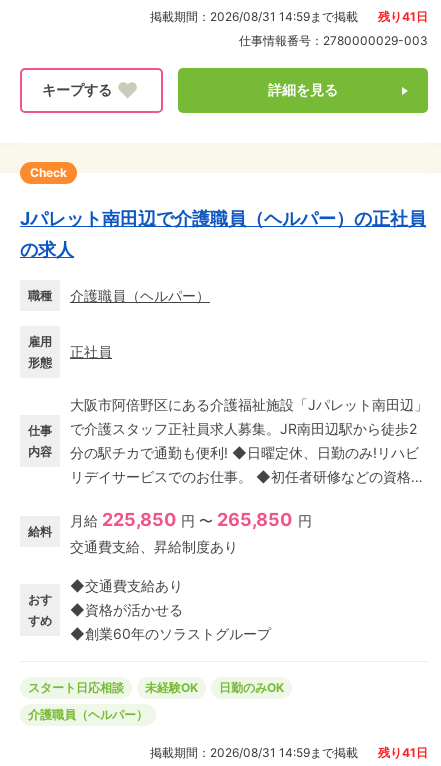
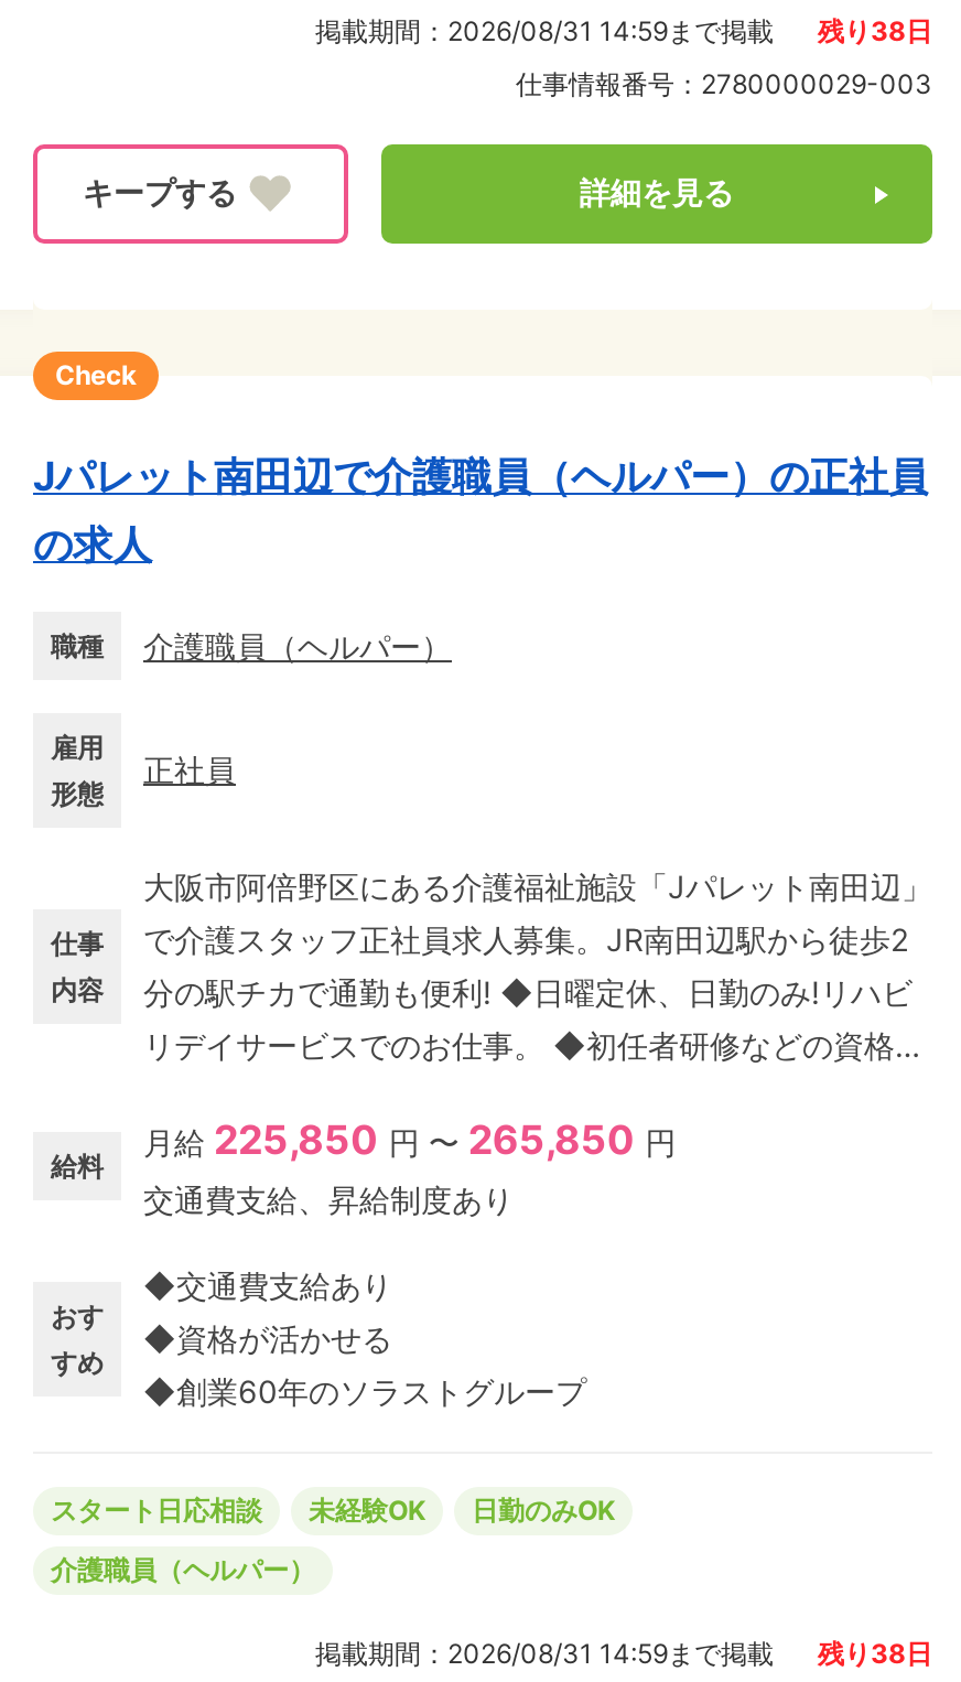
- 掲載期間：2026/08/31 14:59まで掲載 残り41日
+ 掲載期間：2026/08/31 14:59まで掲載 残り38日

- 掲載期間：2026/08/31 14:59まで掲載 残り41日
+ 掲載期間：2026/08/31 14:59まで掲載 残り38日
